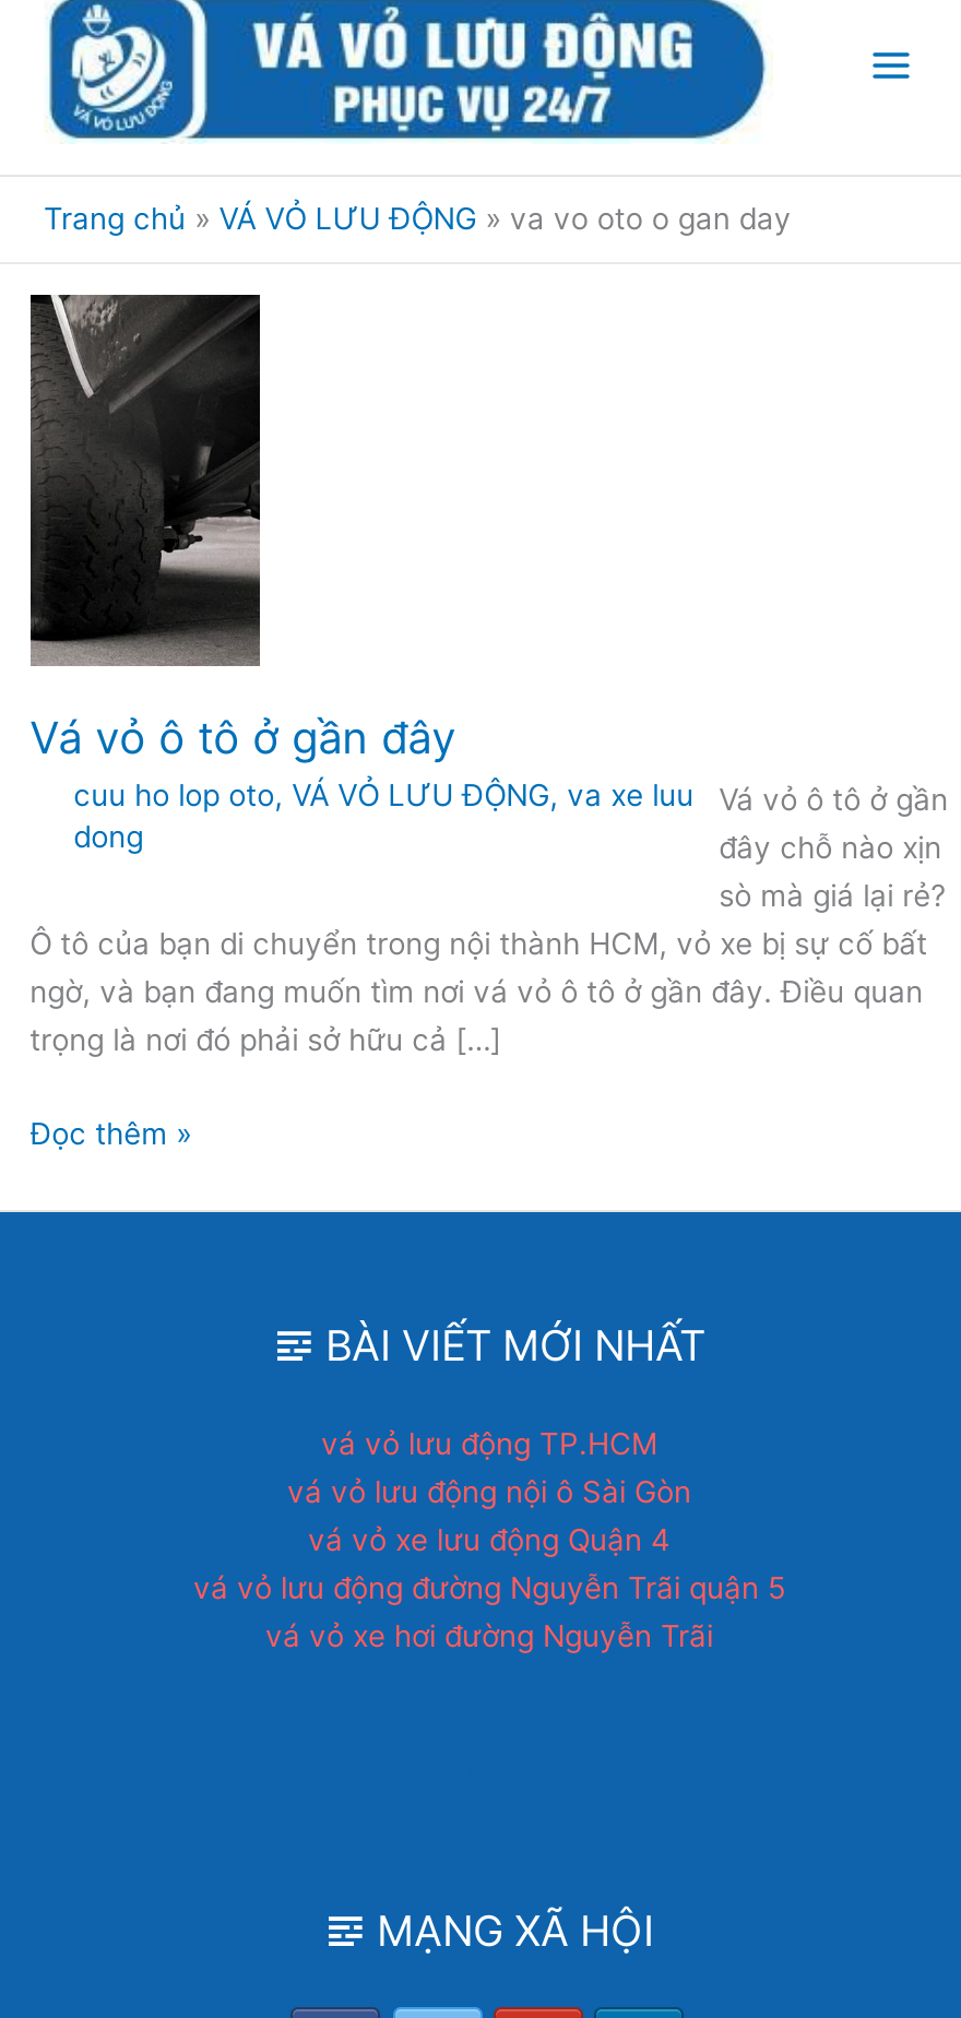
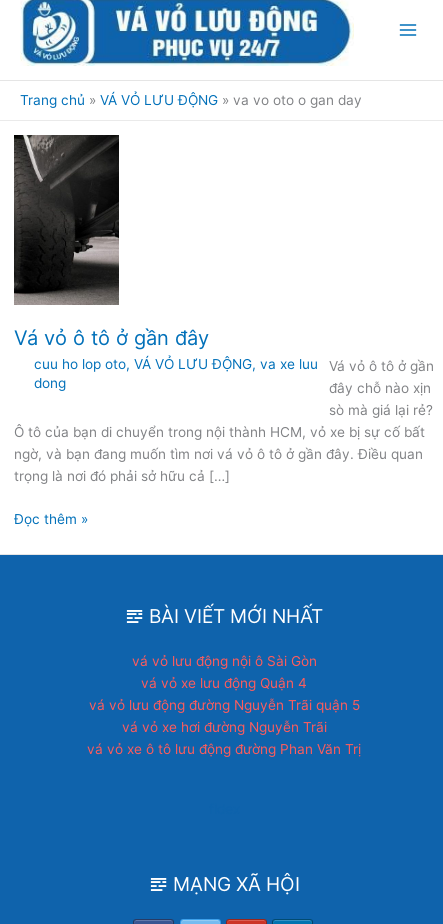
- vá vỏ lưu động TP.HCM

moved up: vá vỏ lưu động nội ô Sài Gòn | vá vỏ xe lưu động Quận 4 | vá vỏ lưu động đường Nguyễn Trãi quận 5 | vá vỏ xe hơi đường Nguyễn Trãi

+ vá vỏ xe ô tô lưu động đường Phan Văn Trị
